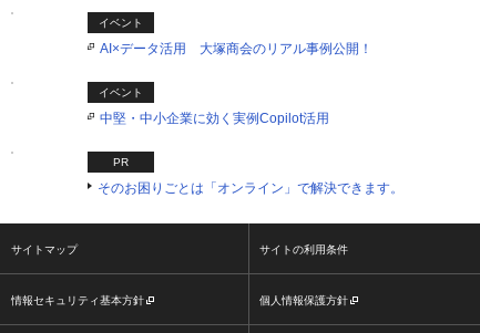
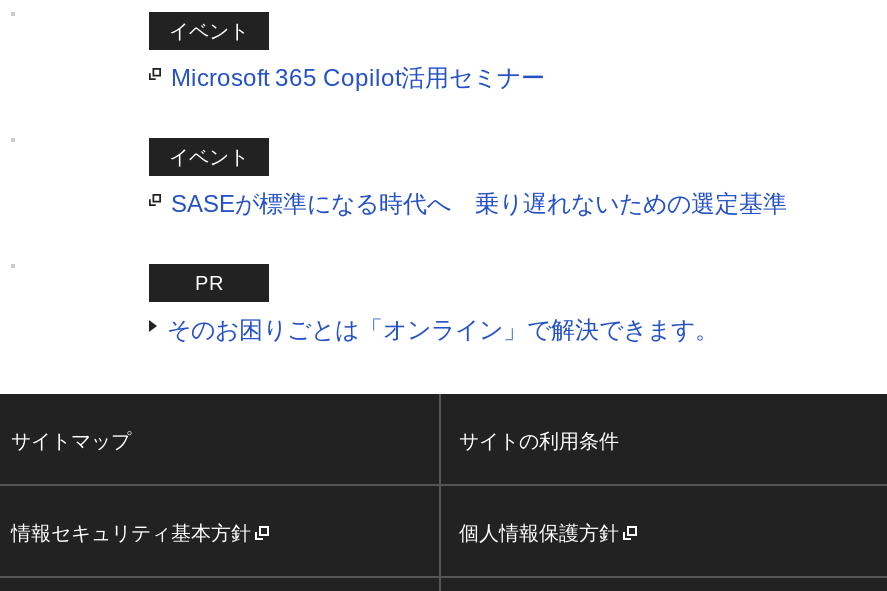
- AI×データ活用 大塚商会のリアル事例公開！
+ Microsoft 365 Copilot活用セミナー

- 中堅・中小企業に効く実例Copilot活用
+ SASEが標準になる時代へ 乗り遅れないための選定基準
